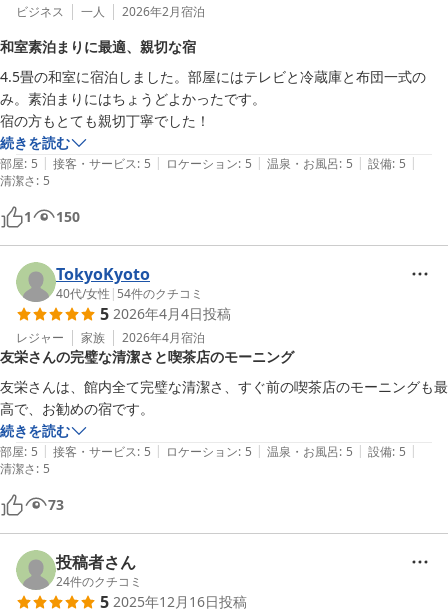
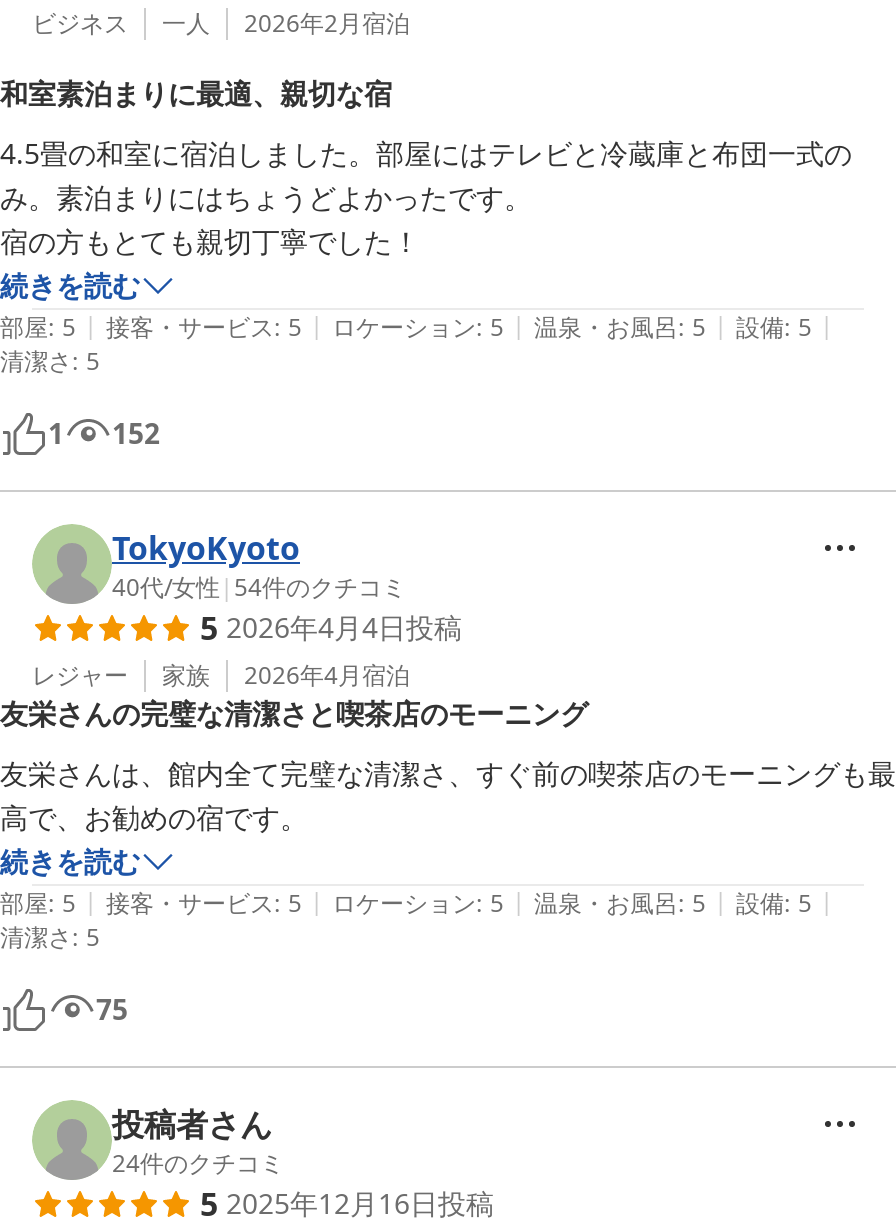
- 1 150
+ 1 152

- 73
+ 75
